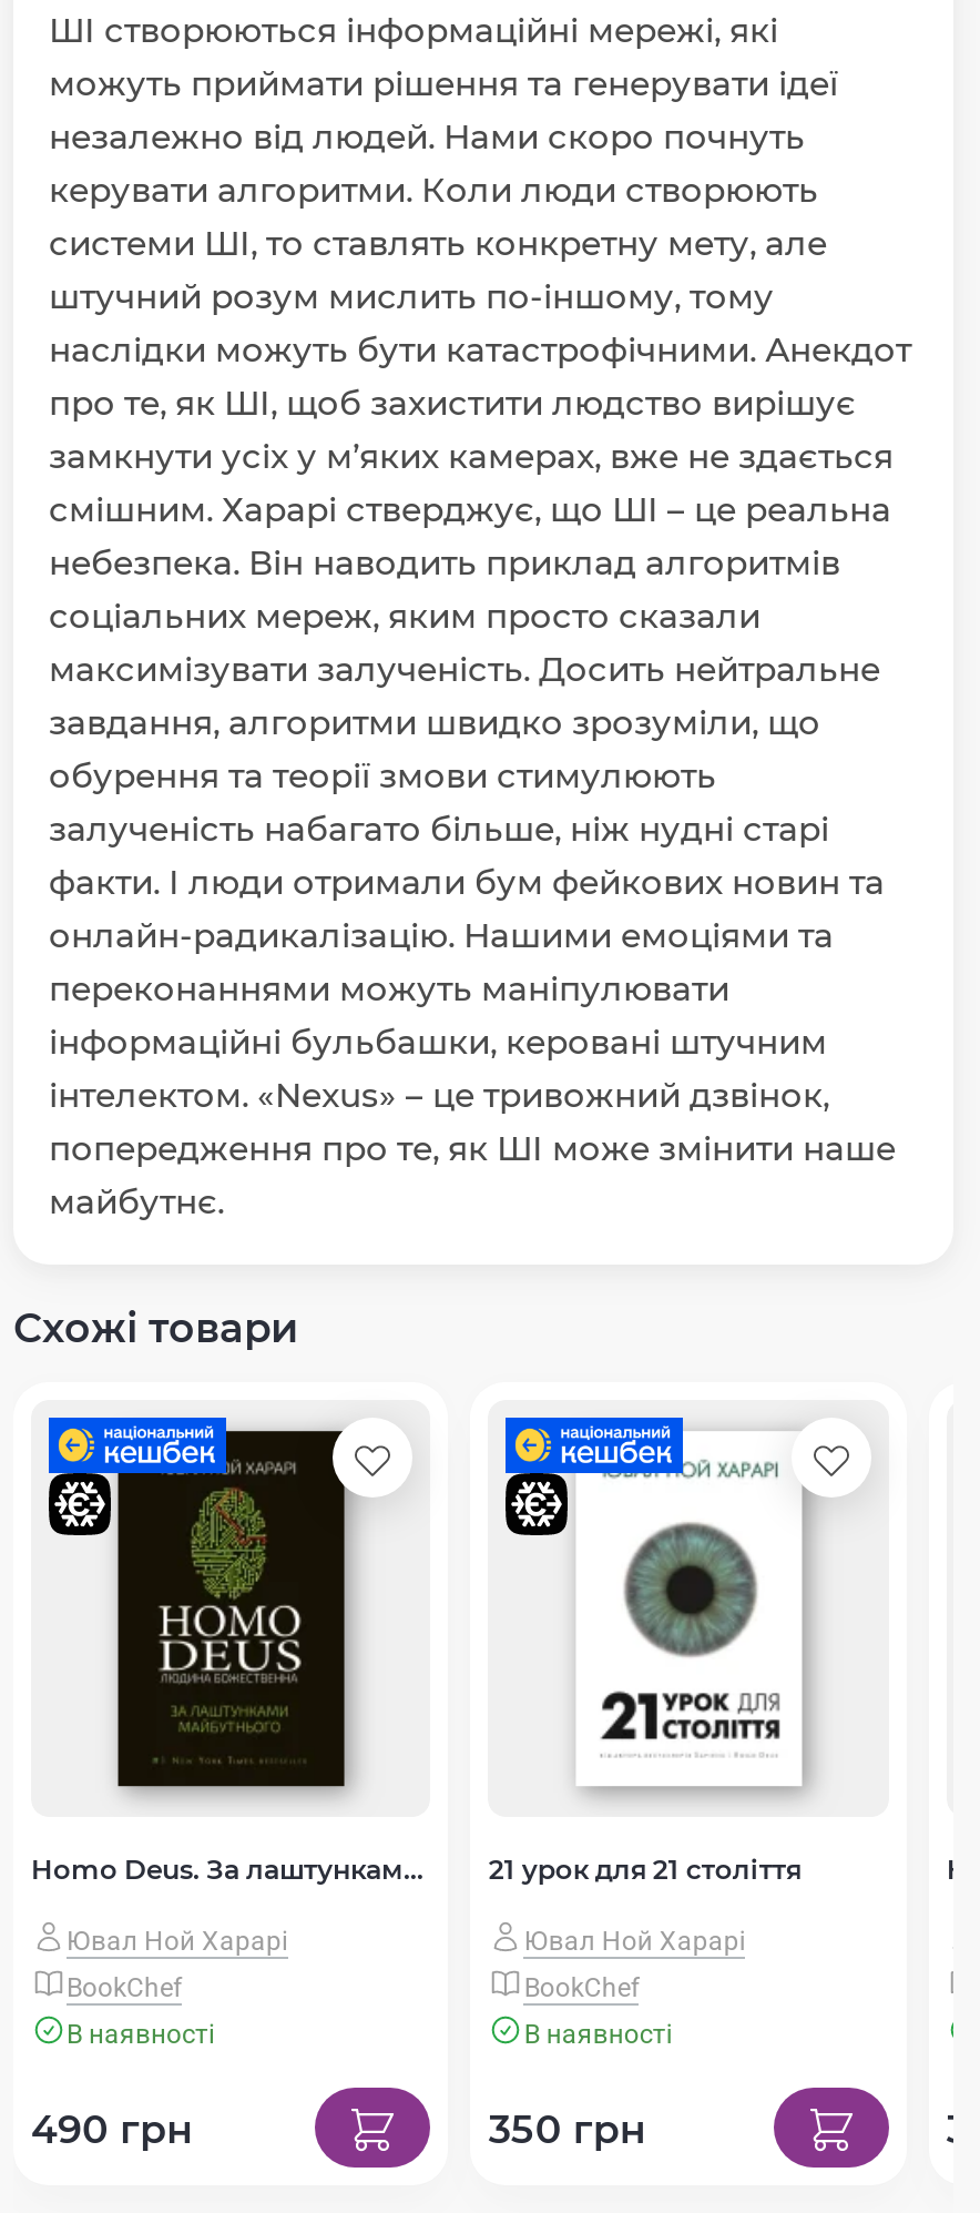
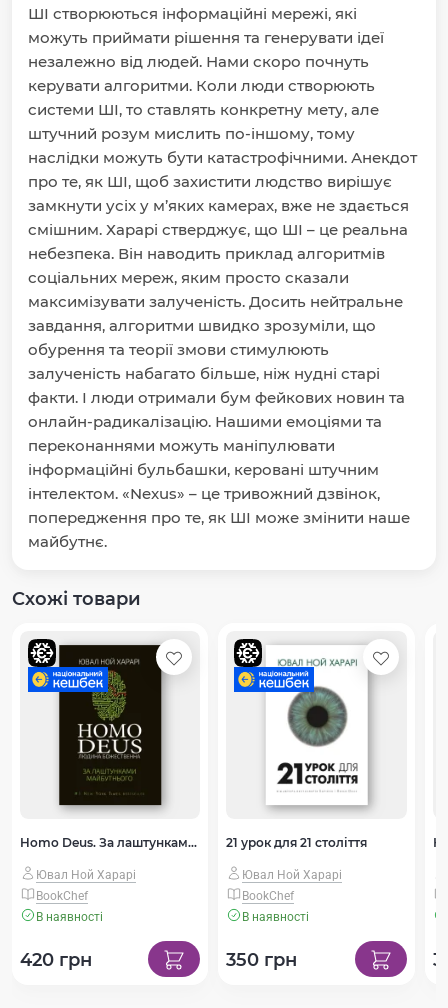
- [image]
+ [image]

- [image]
+ [image]

- 490 грн
+ 420 грн
